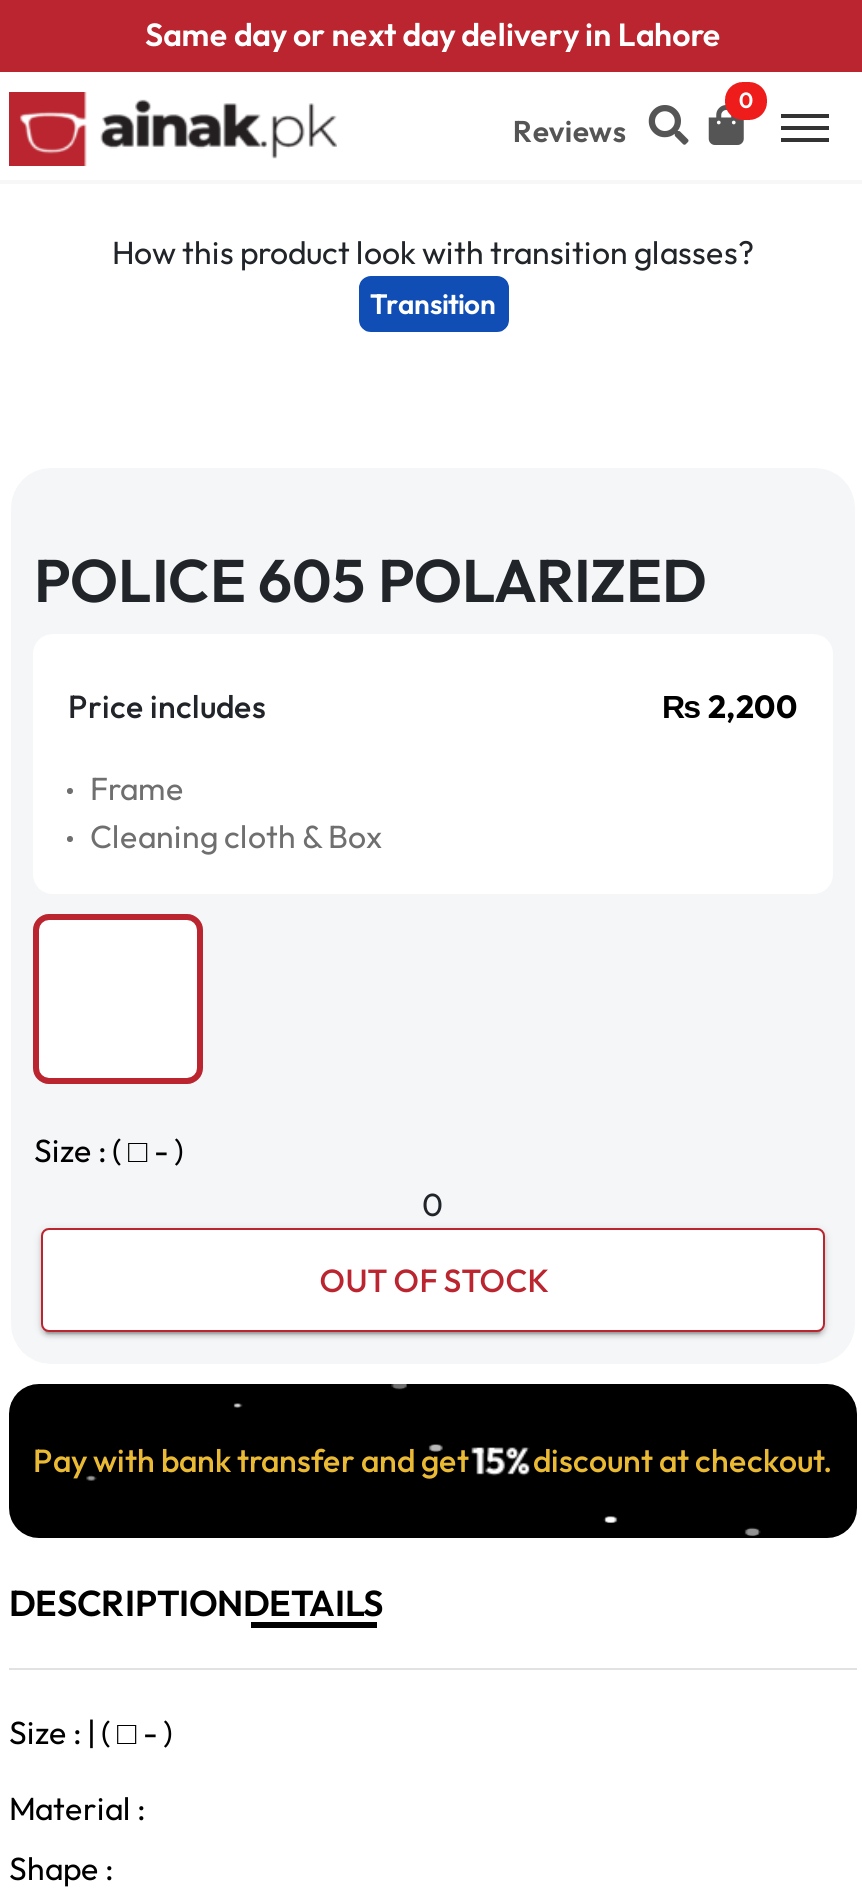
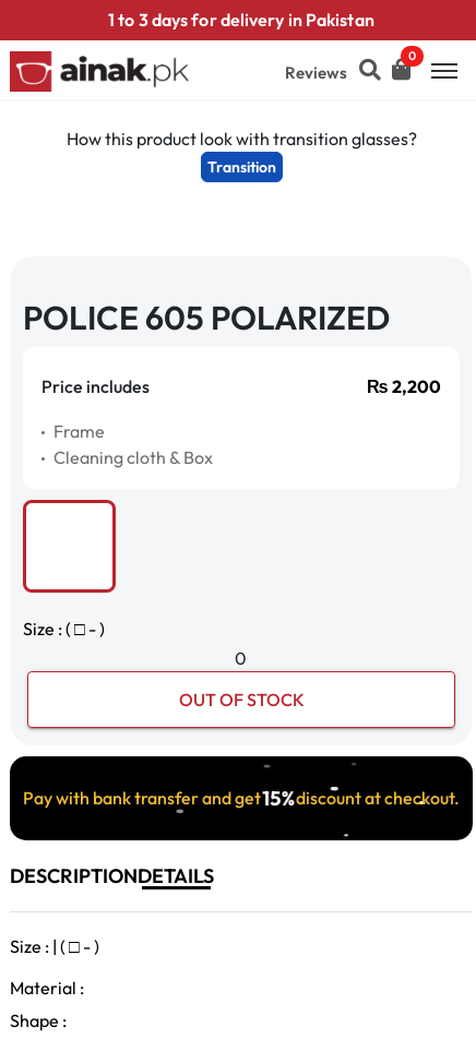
- Same day or next day delivery in Lahore
+ 1 to 3 days for delivery in Pakistan
